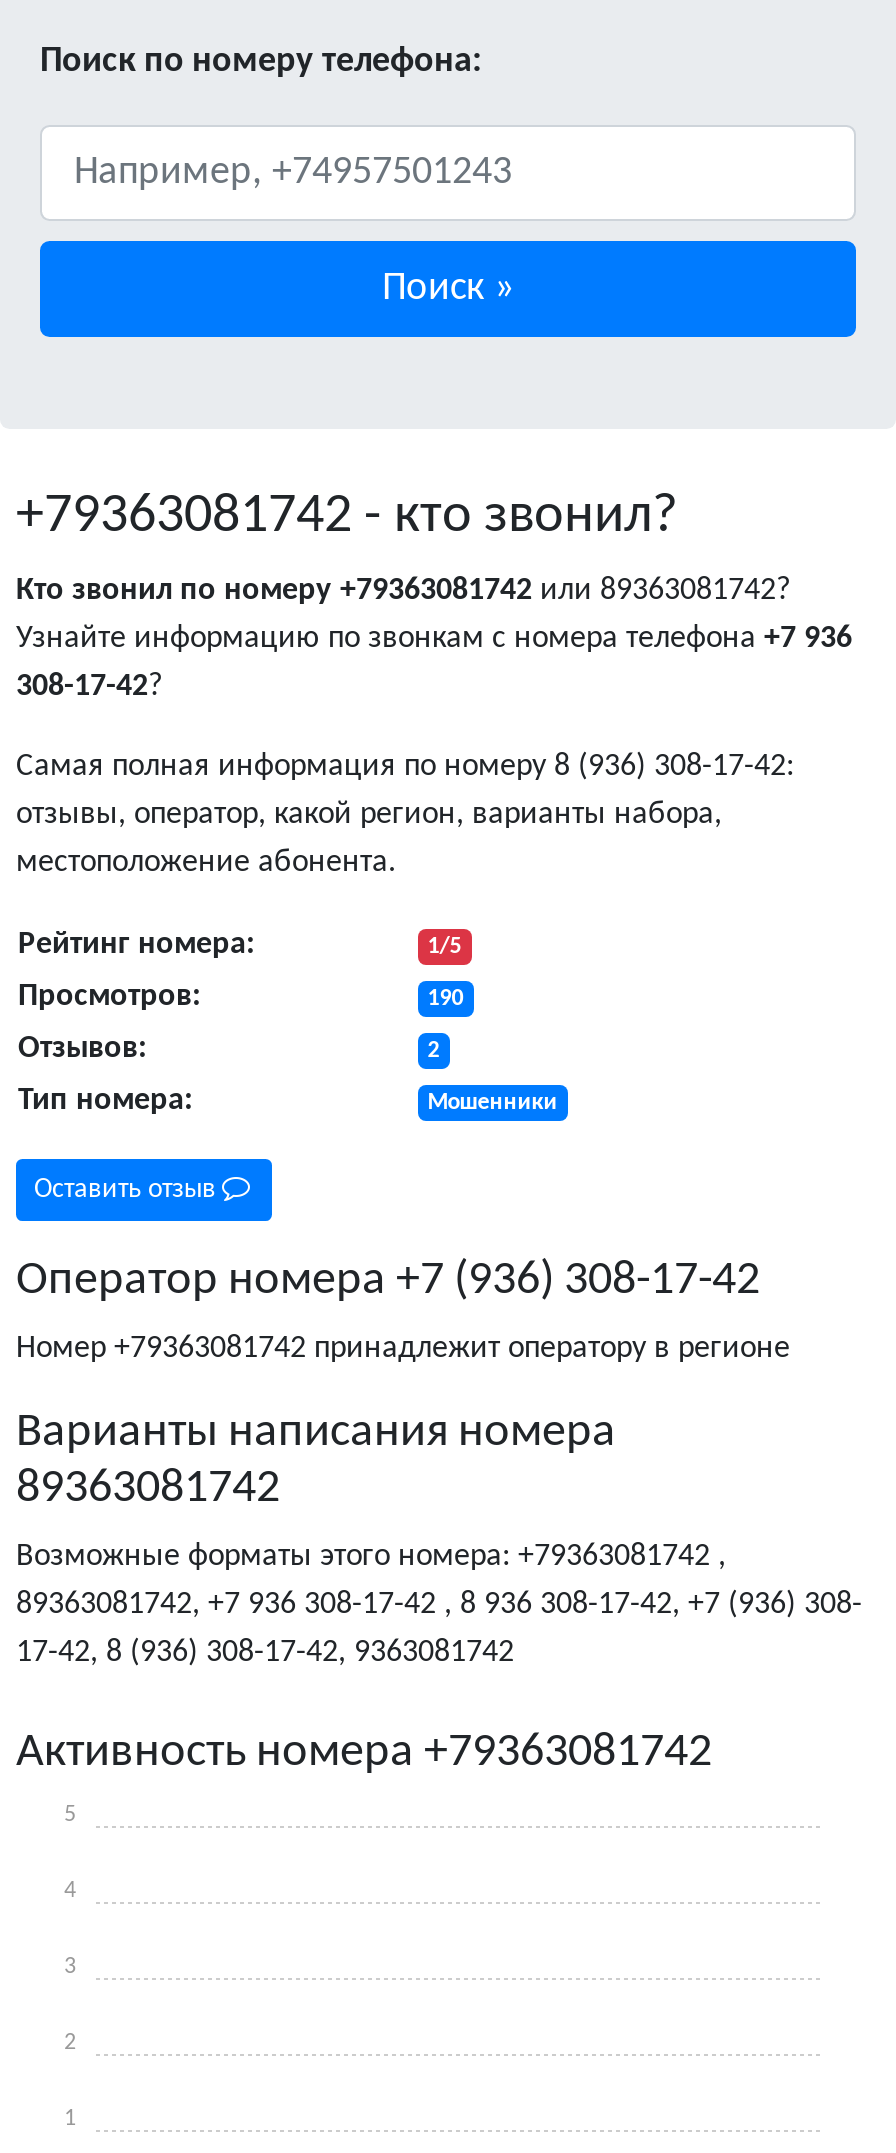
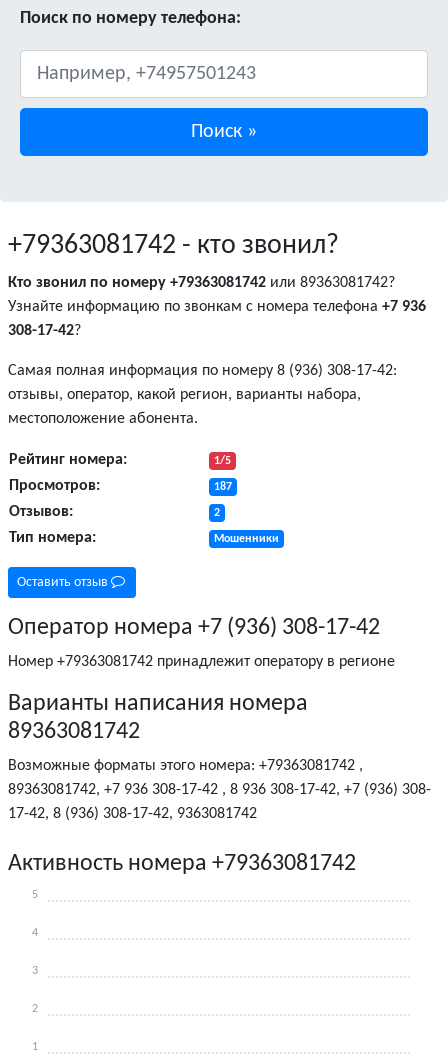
- 190
+ 187
